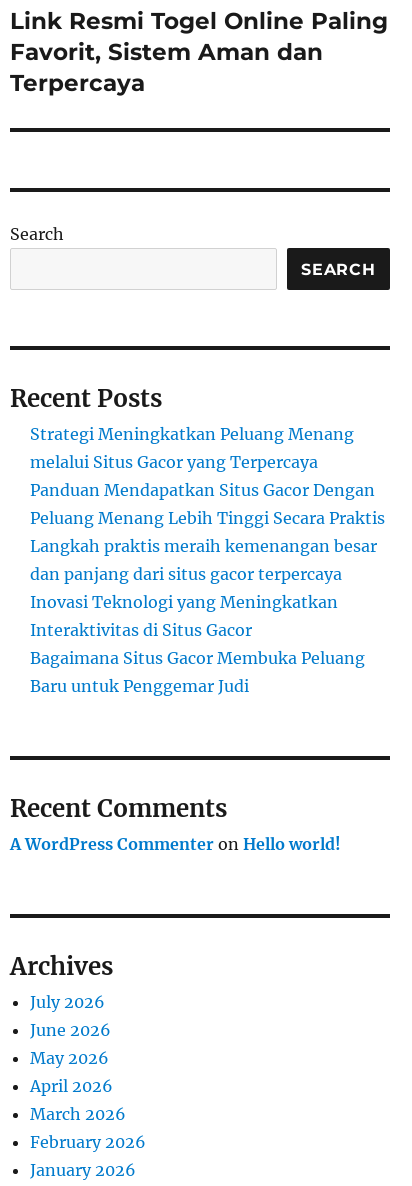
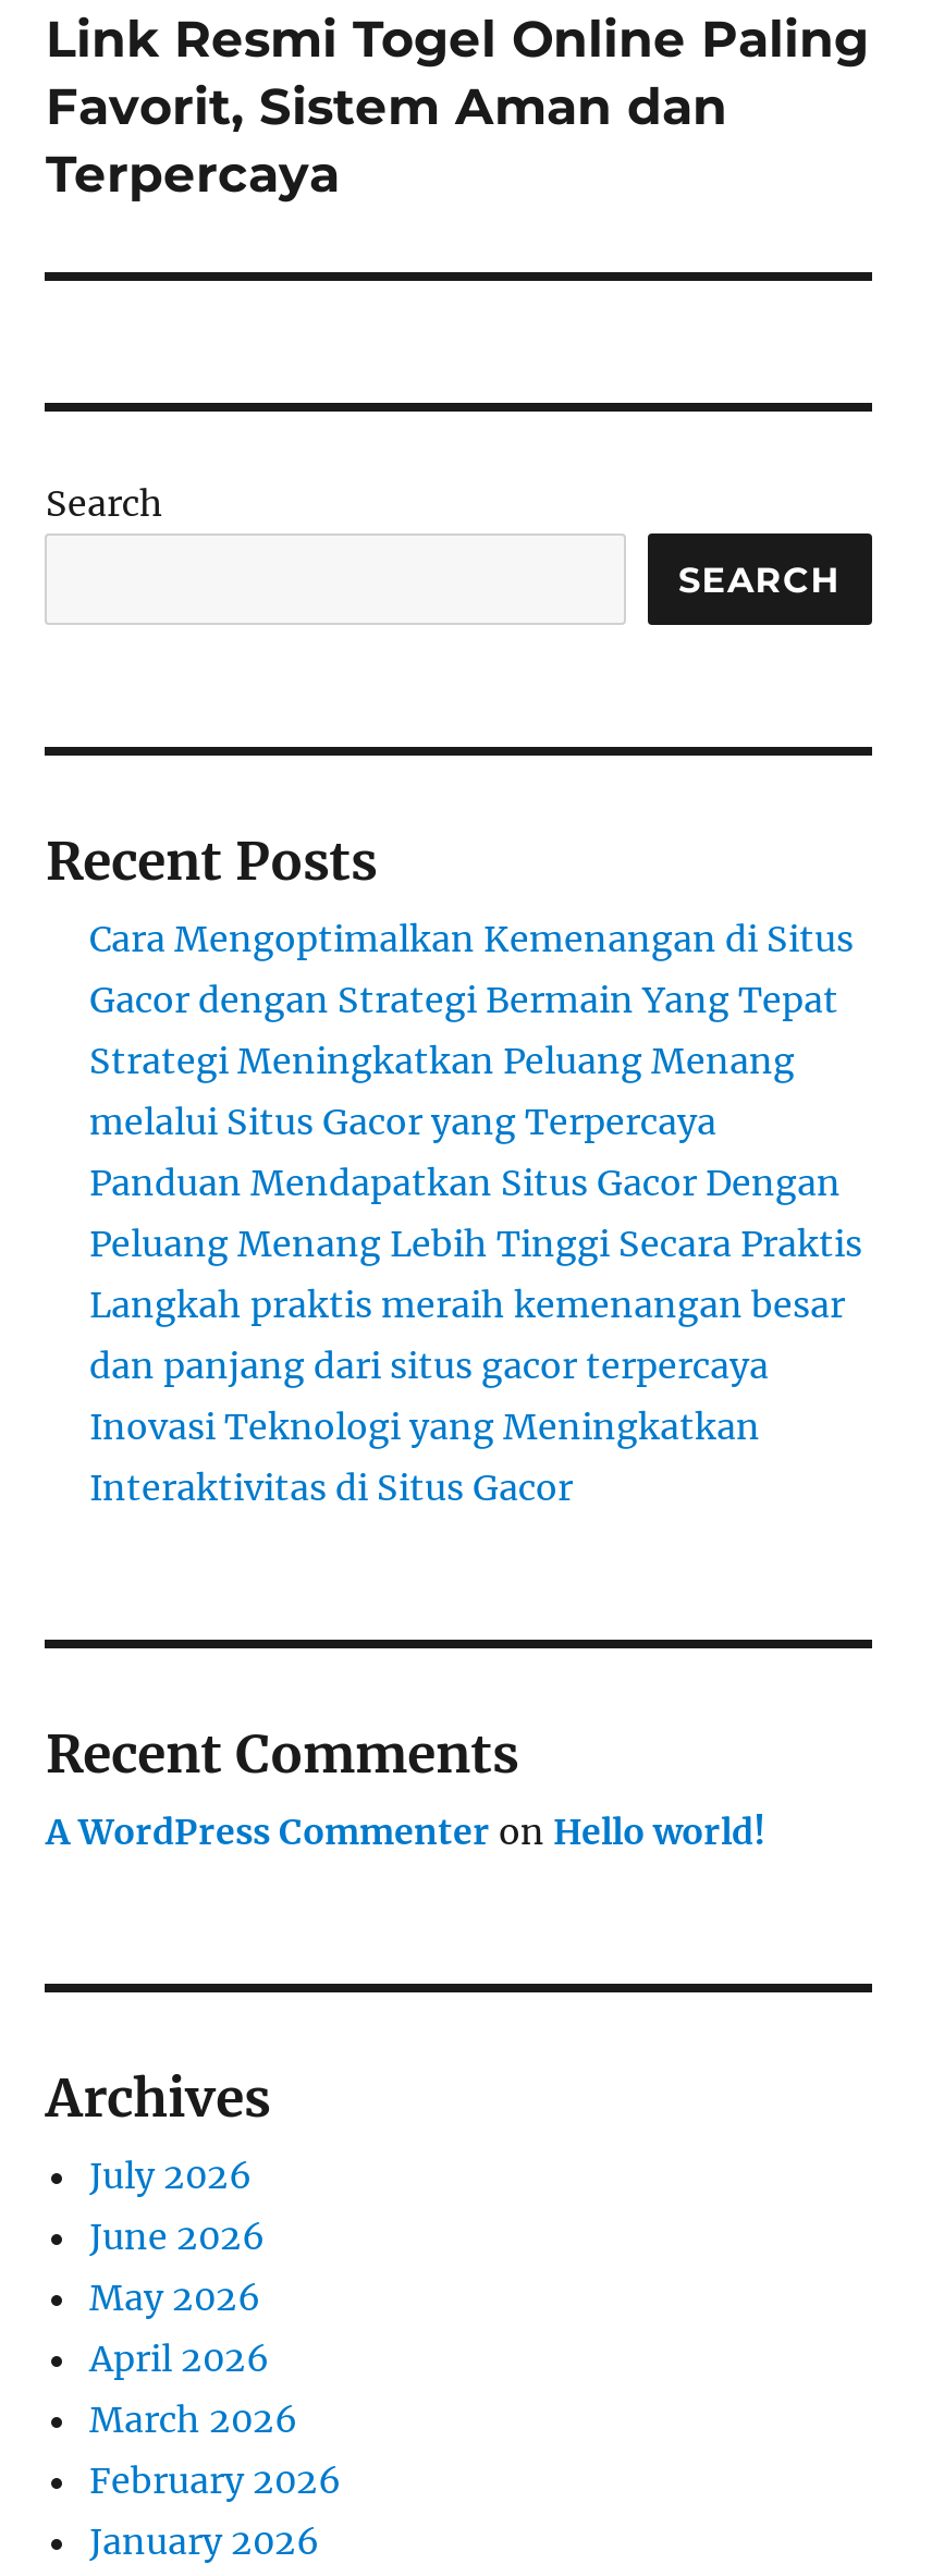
+ Cara Mengoptimalkan Kemenangan di Situs
+ Gacor dengan Strategi Bermain Yang Tepat

moved down: Strategi Meningkatkan Peluang Menang | melalui Situs Gacor yang Terpercaya | Panduan Mendapatkan Situs Gacor Dengan | Peluang Menang Lebih Tinggi Secara Praktis | Langkah praktis meraih kemenangan besar | dan panjang dari situs gacor terpercaya | Inovasi Teknologi yang Meningkatkan | Interaktivitas di Situs Gacor

- Bagaimana Situs Gacor Membuka Peluang
- Baru untuk Penggemar Judi
